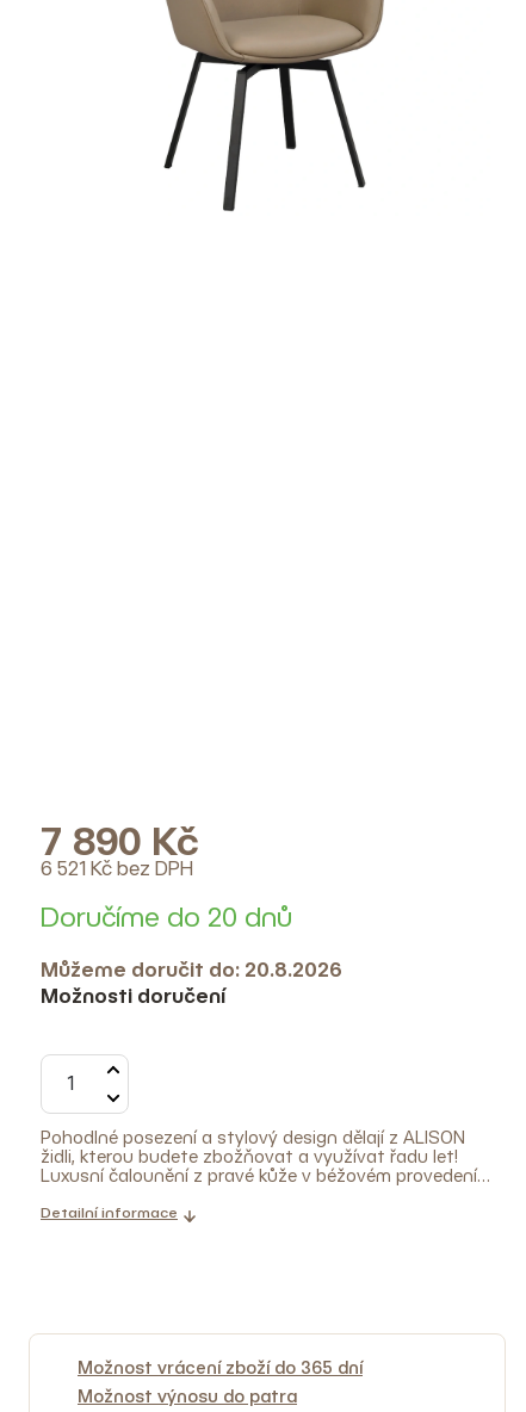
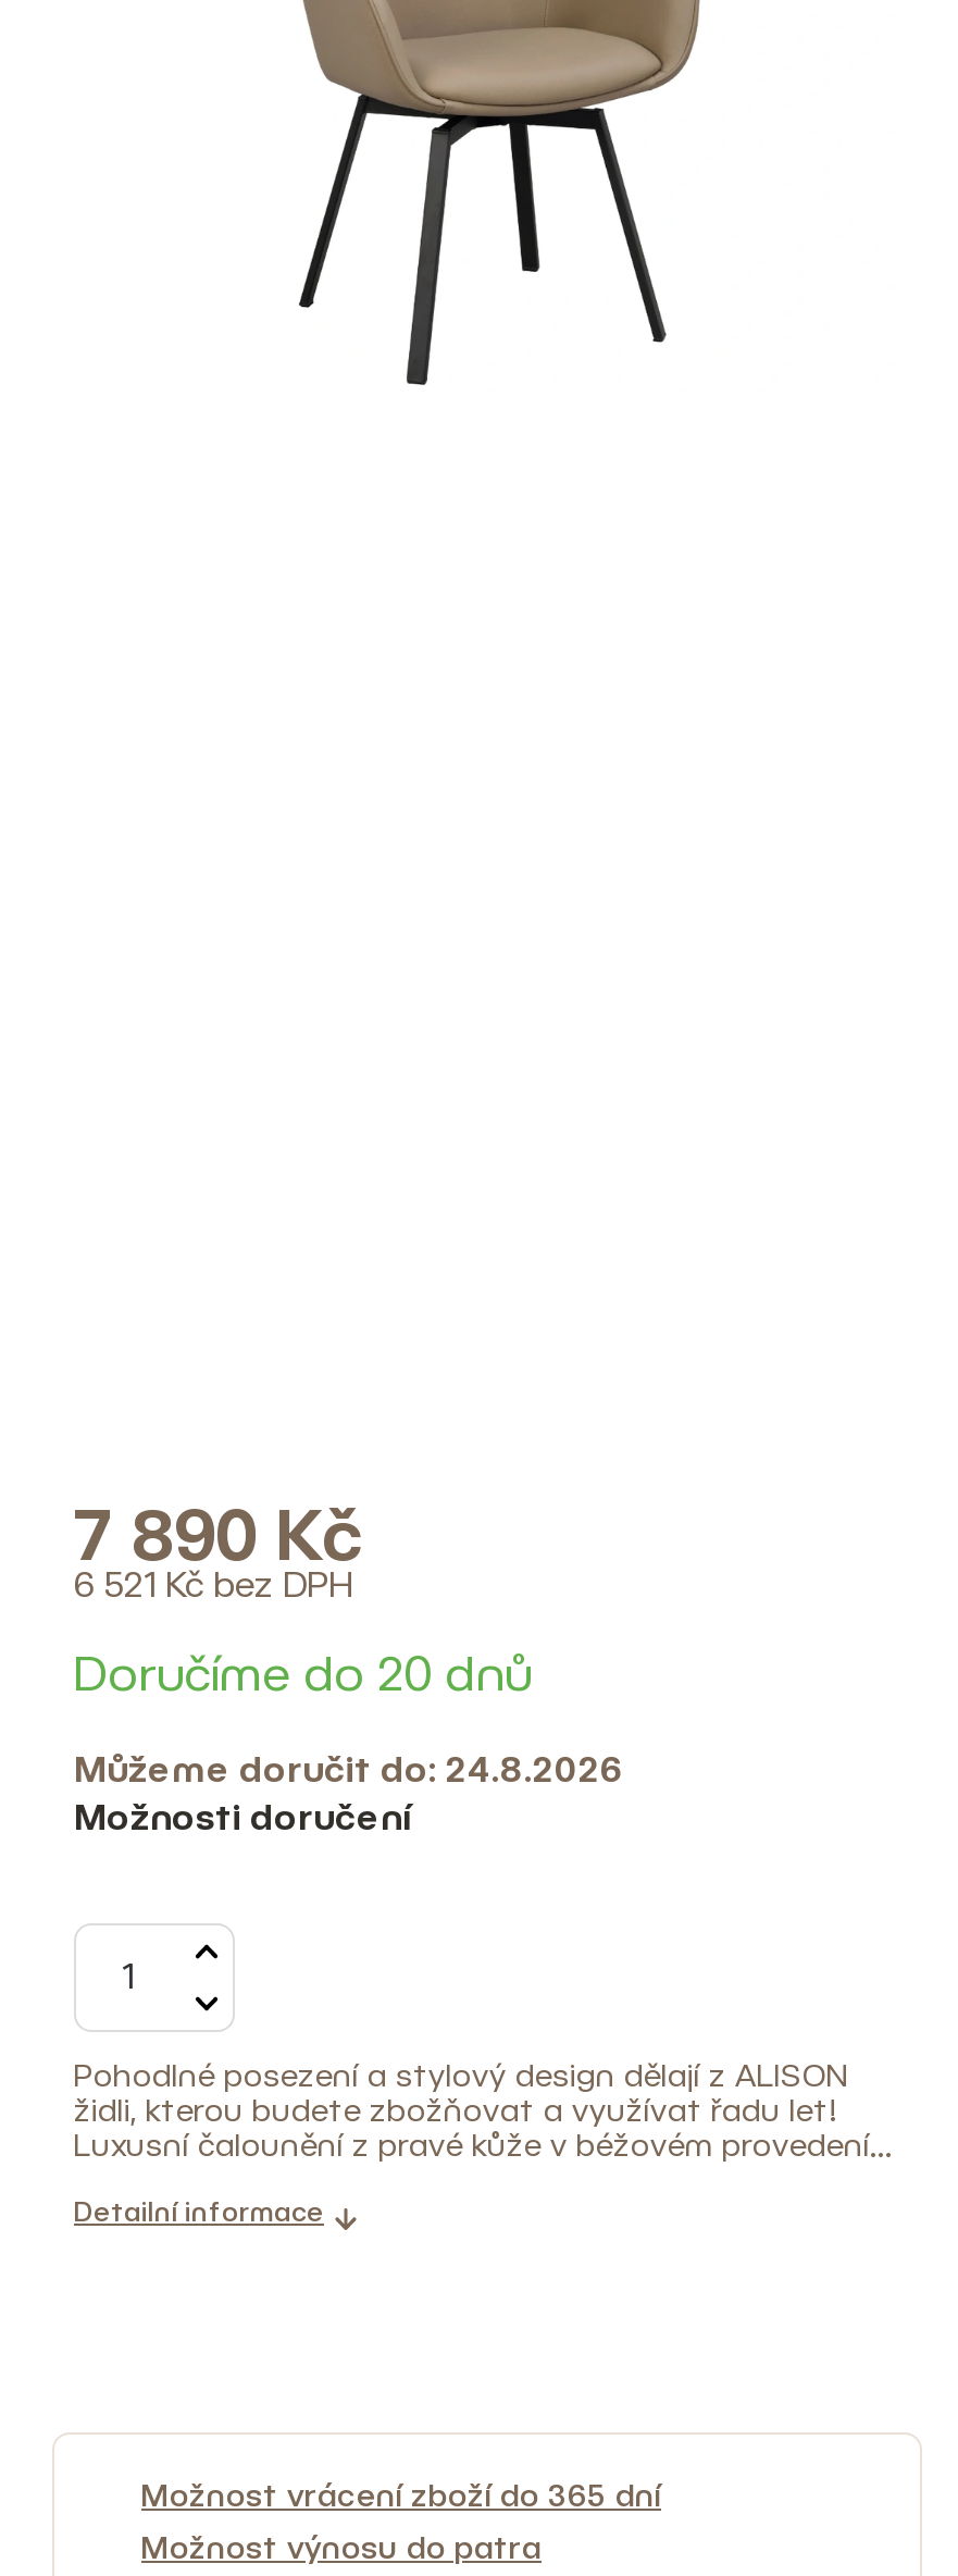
- Můžeme doručit do: 20.8.2026
+ Můžeme doručit do: 24.8.2026
